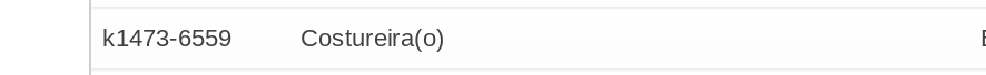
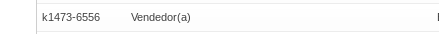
- k1473-6559
- Costureira(o)
+ k1473-6556
+ Vendedor(a)
